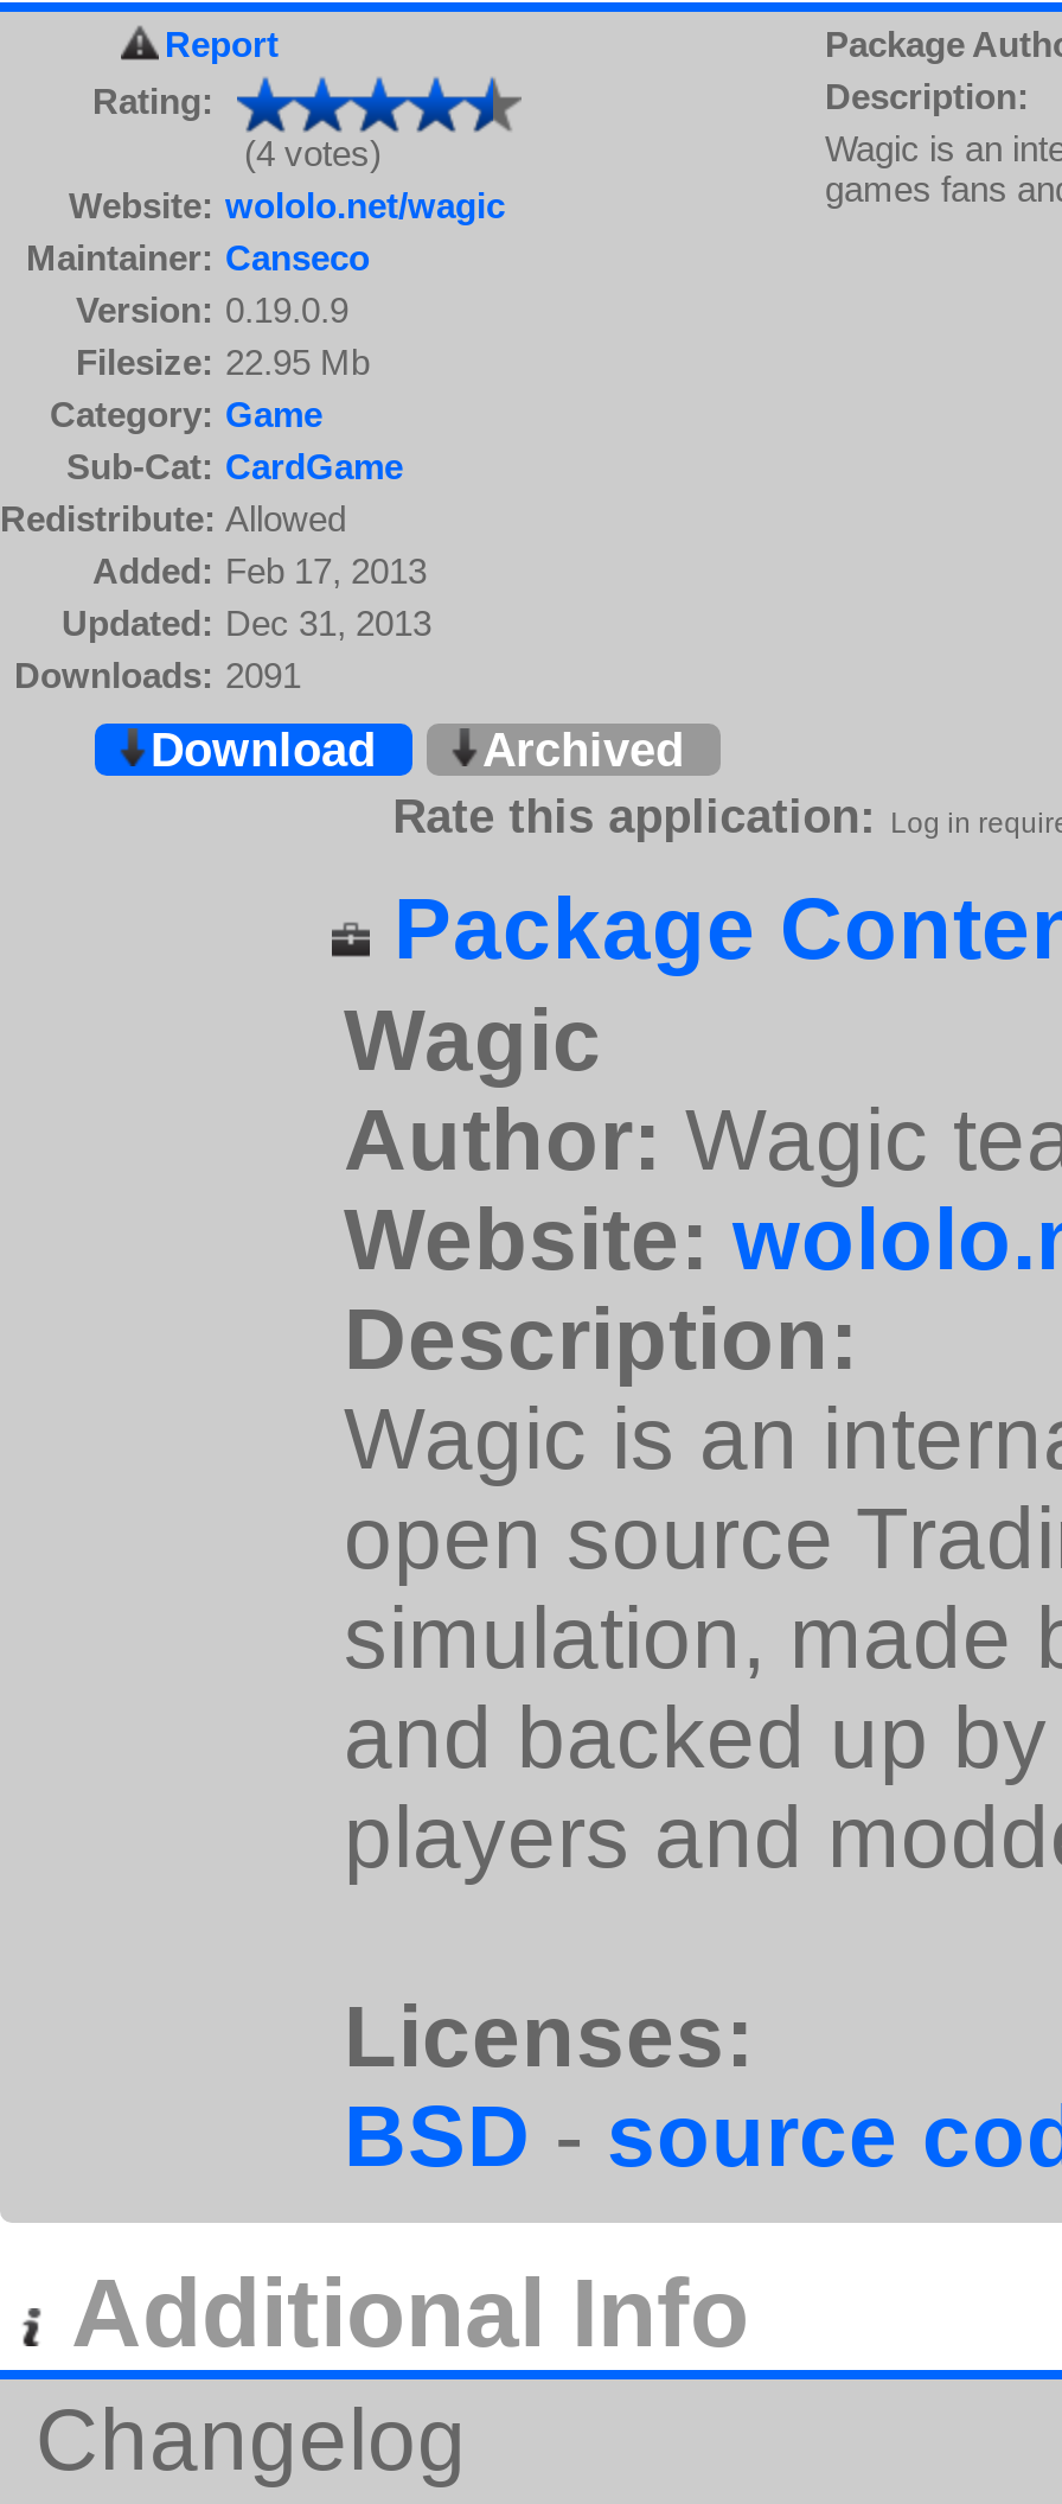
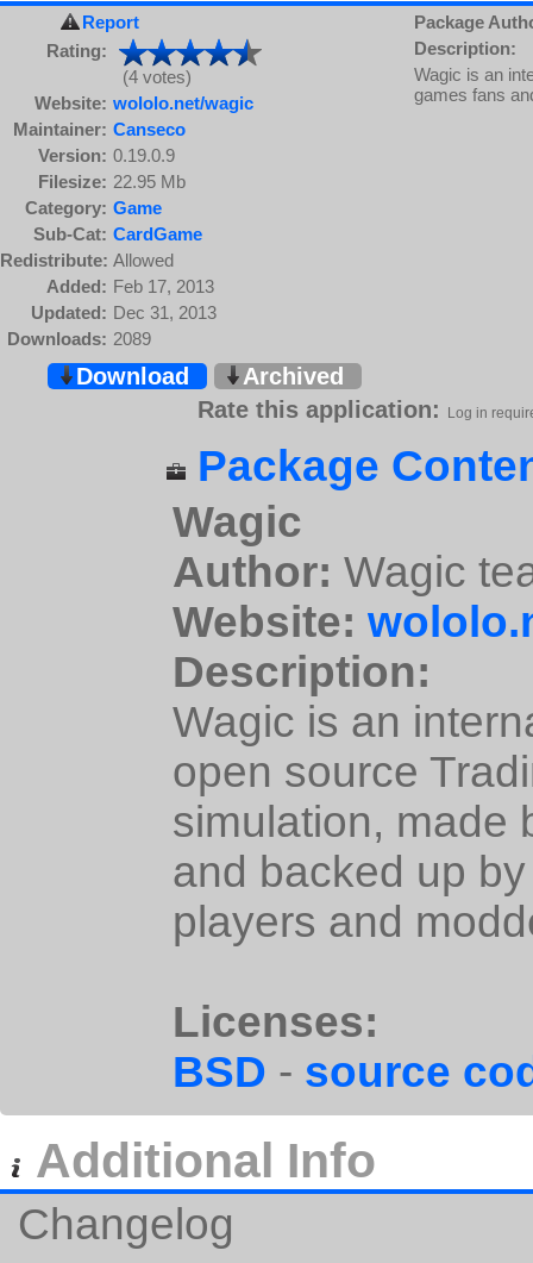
- Downloads: 2091
+ Downloads: 2089
